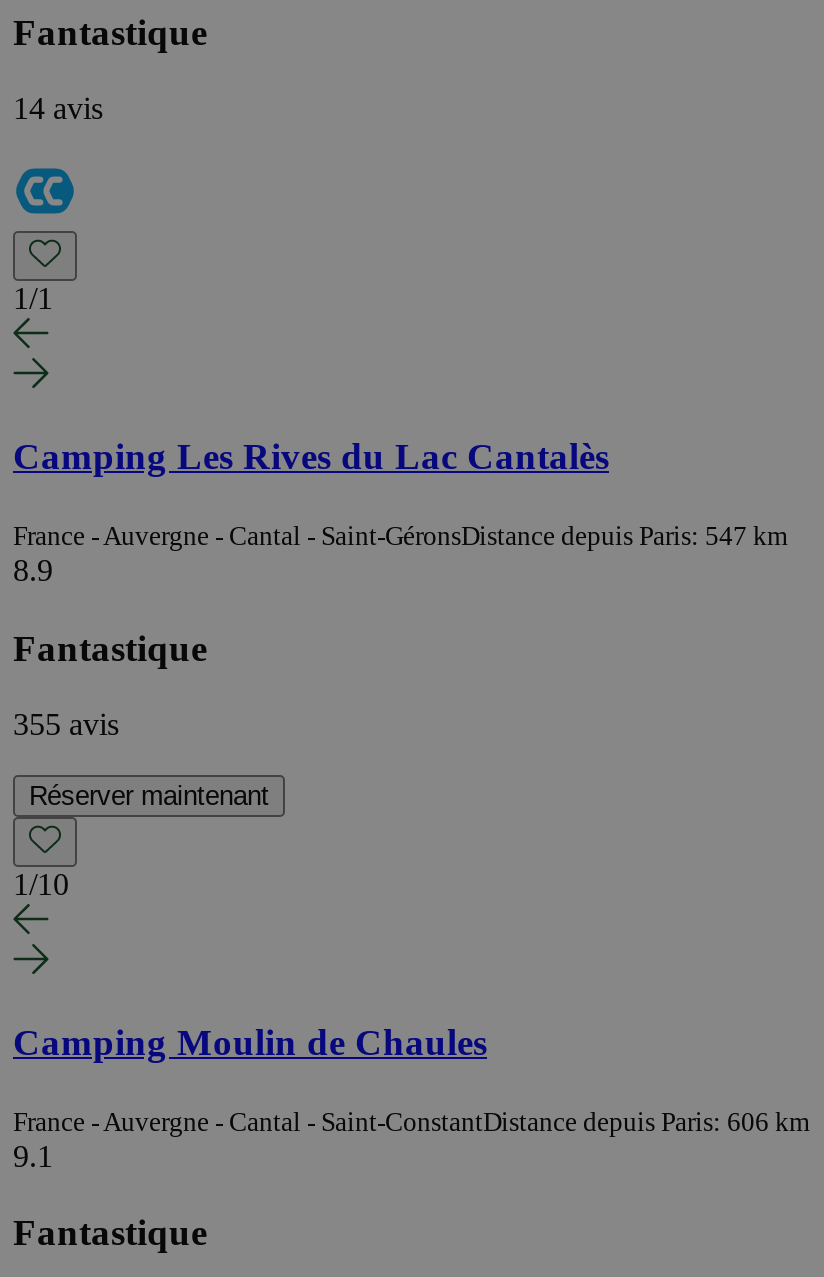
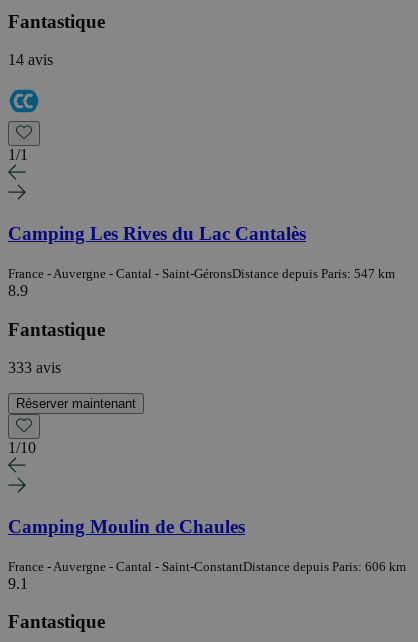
- 355 avis
+ 333 avis
